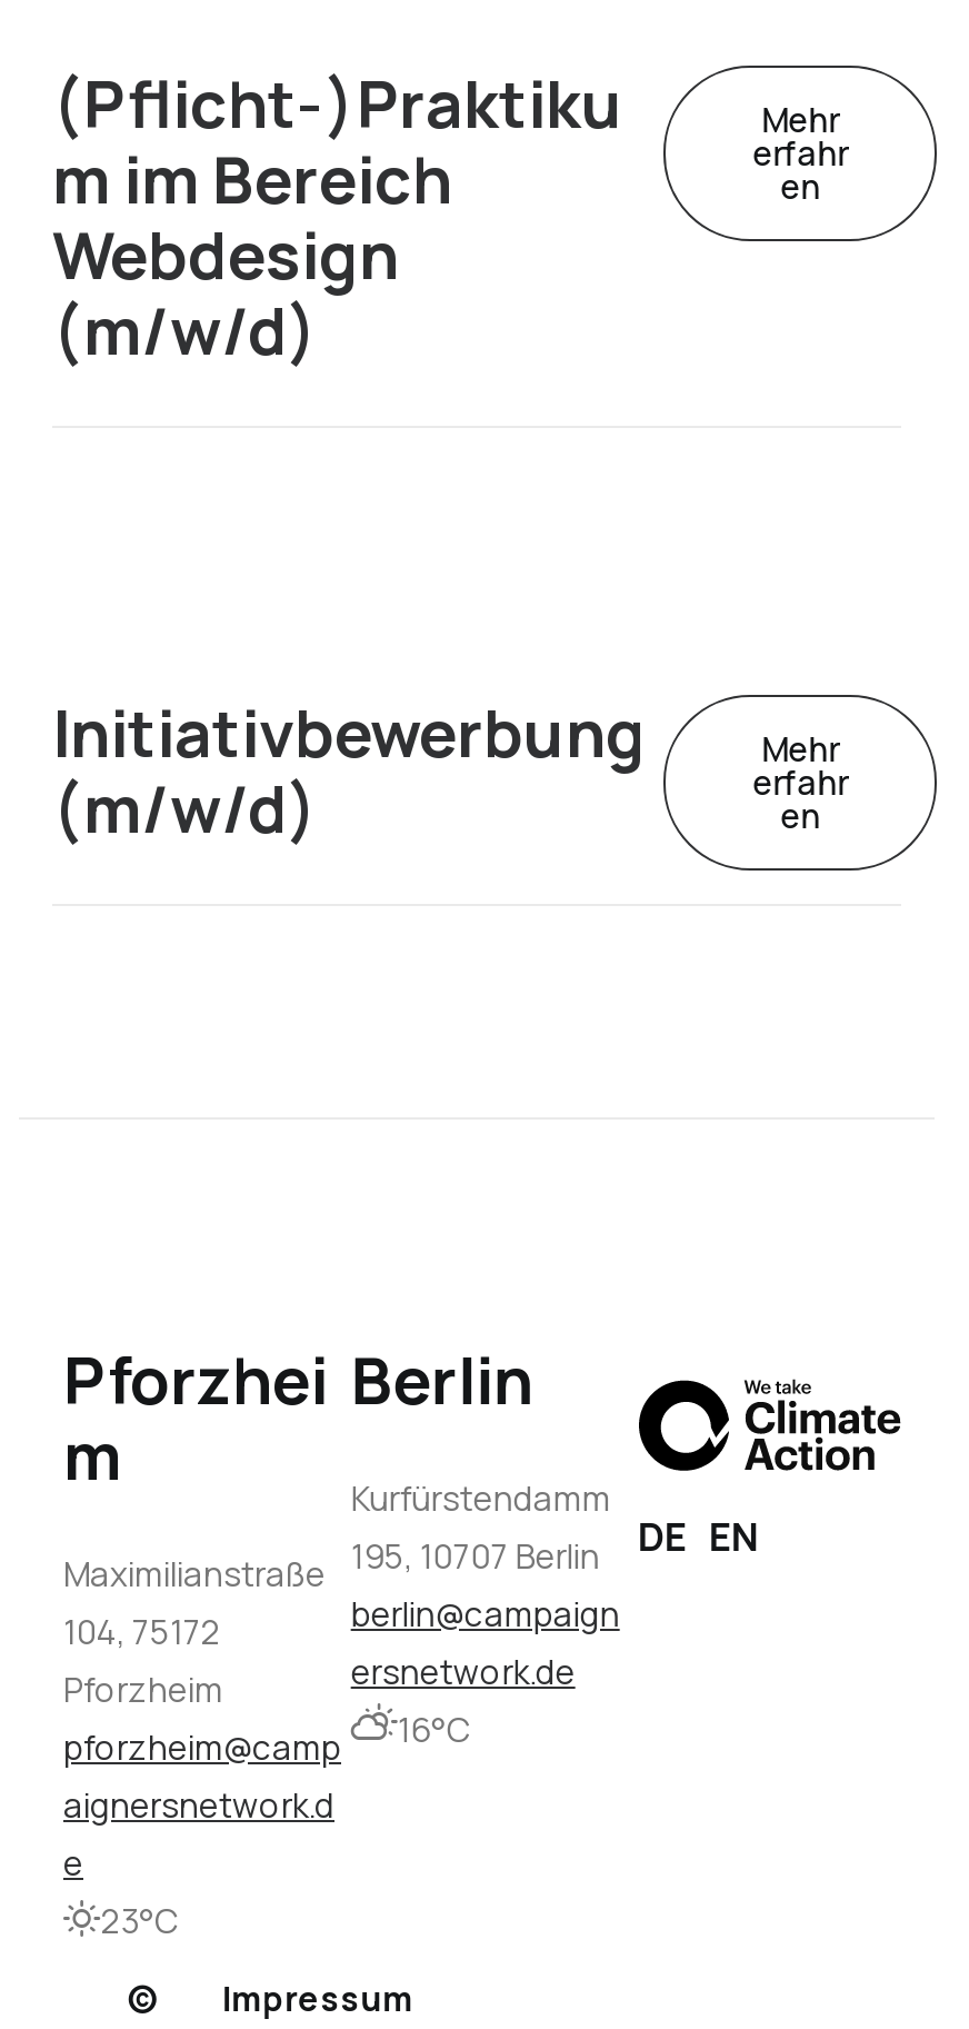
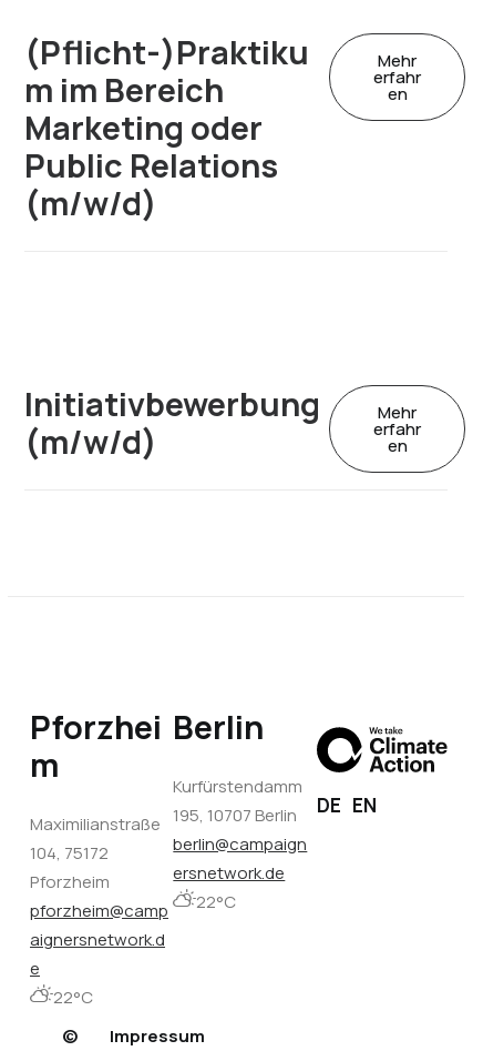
- Webdesign
+ Marketing oder
+ Public Relations

- pforzheim@camp 16°C
+ pforzheim@camp 22°C

- 23°C
+ 22°C
